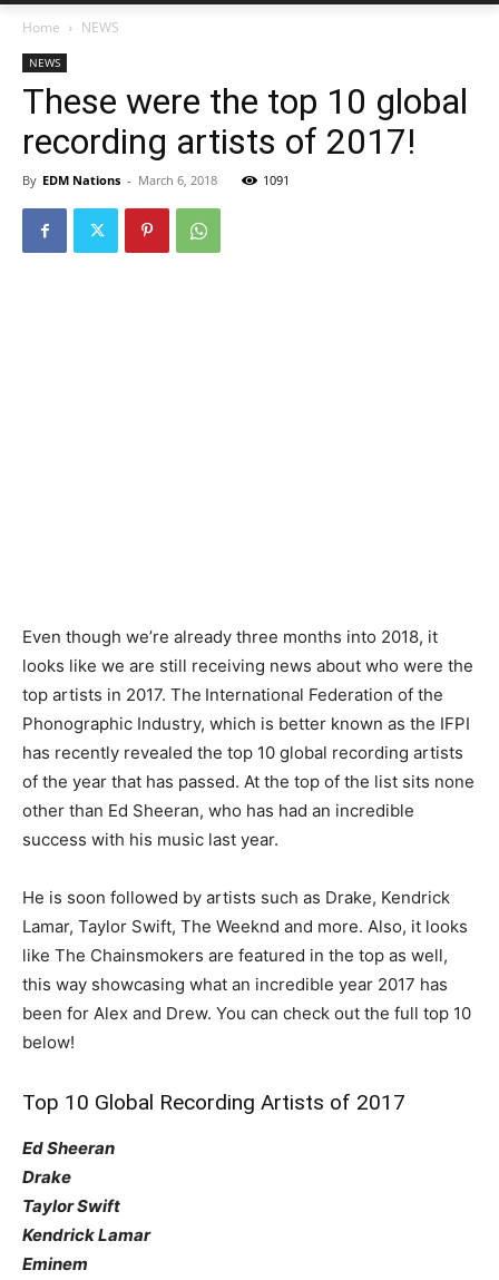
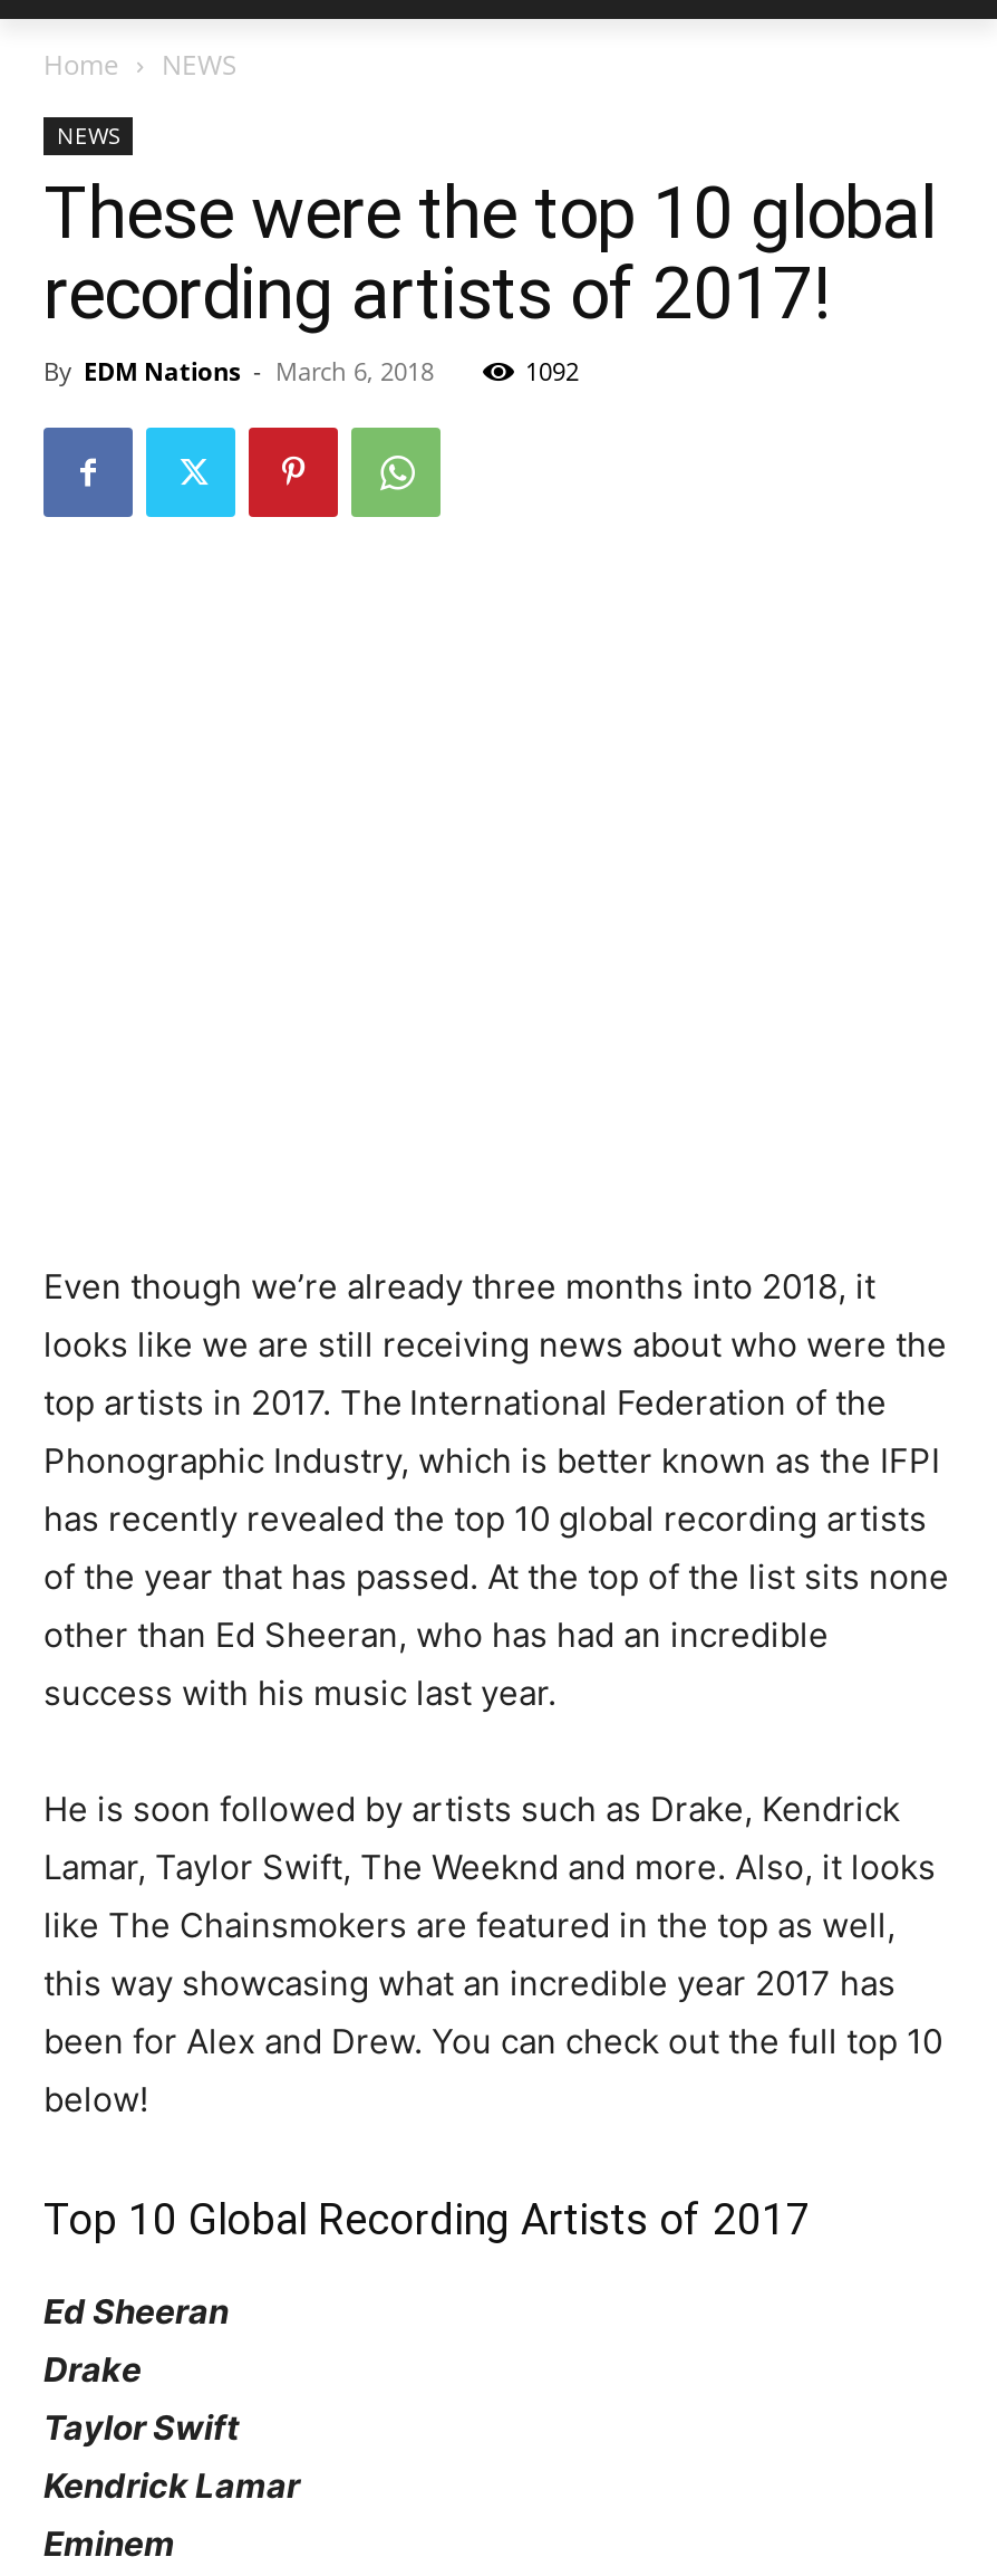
- 1091
+ 1092
